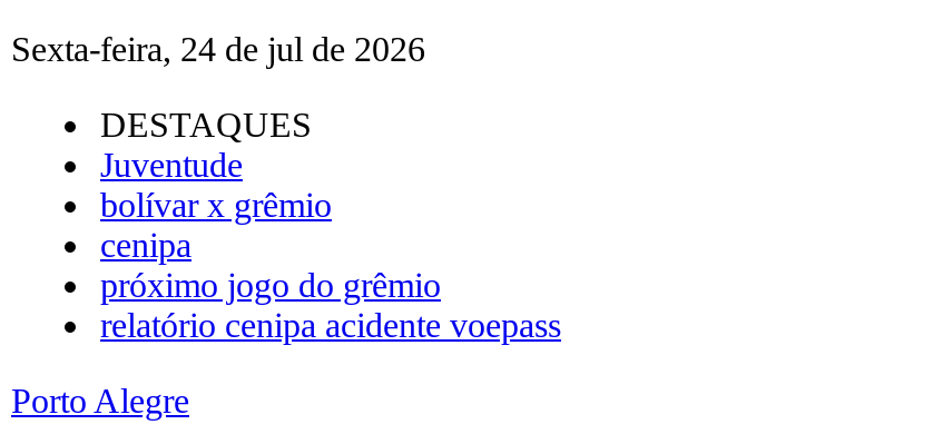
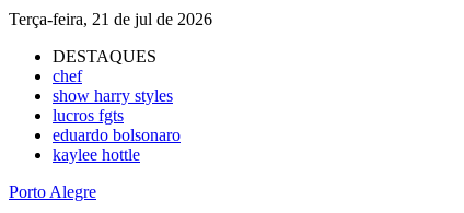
- Sexta-feira, 24 de jul de 2026
+ Terça-feira, 21 de jul de 2026

- Juventude
- bolívar x grêmio
- cenipa
- próximo jogo do grêmio
- relatório cenipa acidente voepass
+ chef
+ show harry styles
+ lucros fgts
+ eduardo bolsonaro
+ kaylee hottle
